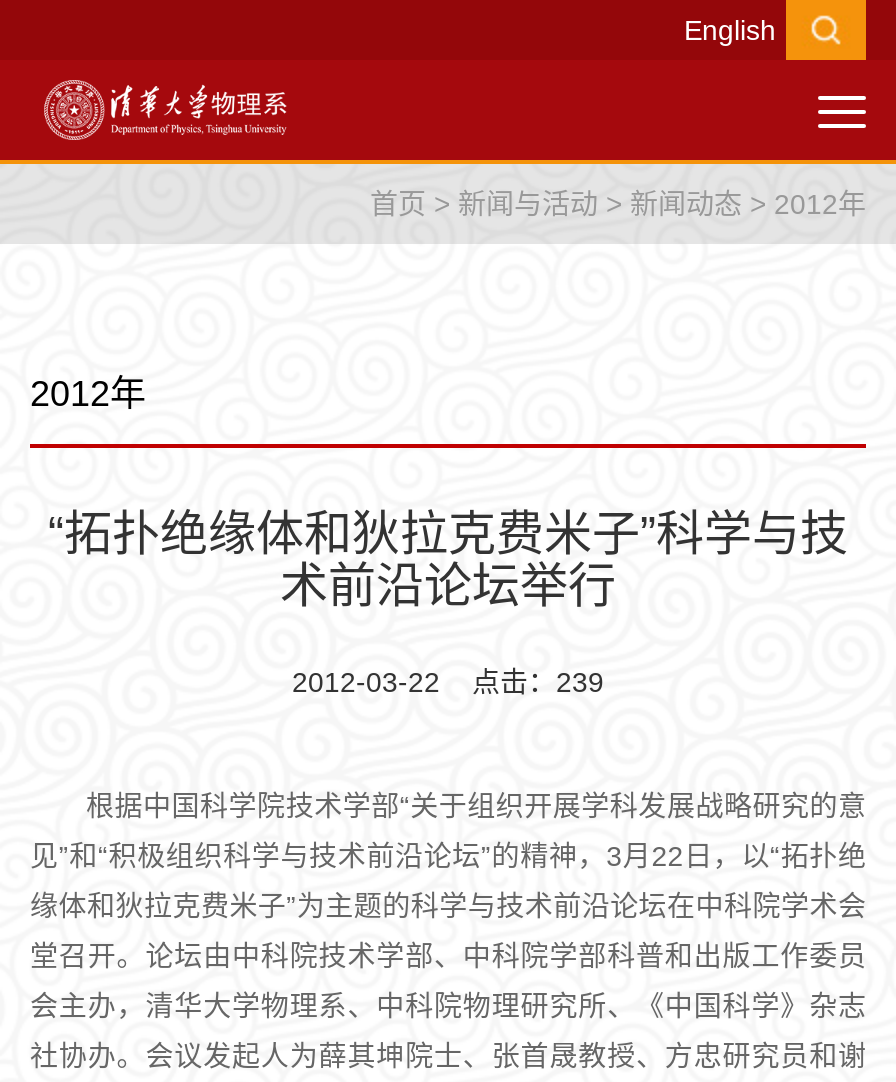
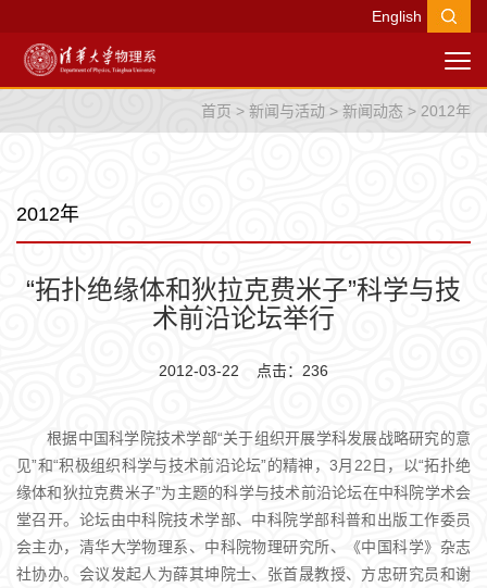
- 2012-03-22 点击：239
+ 2012-03-22 点击：236
